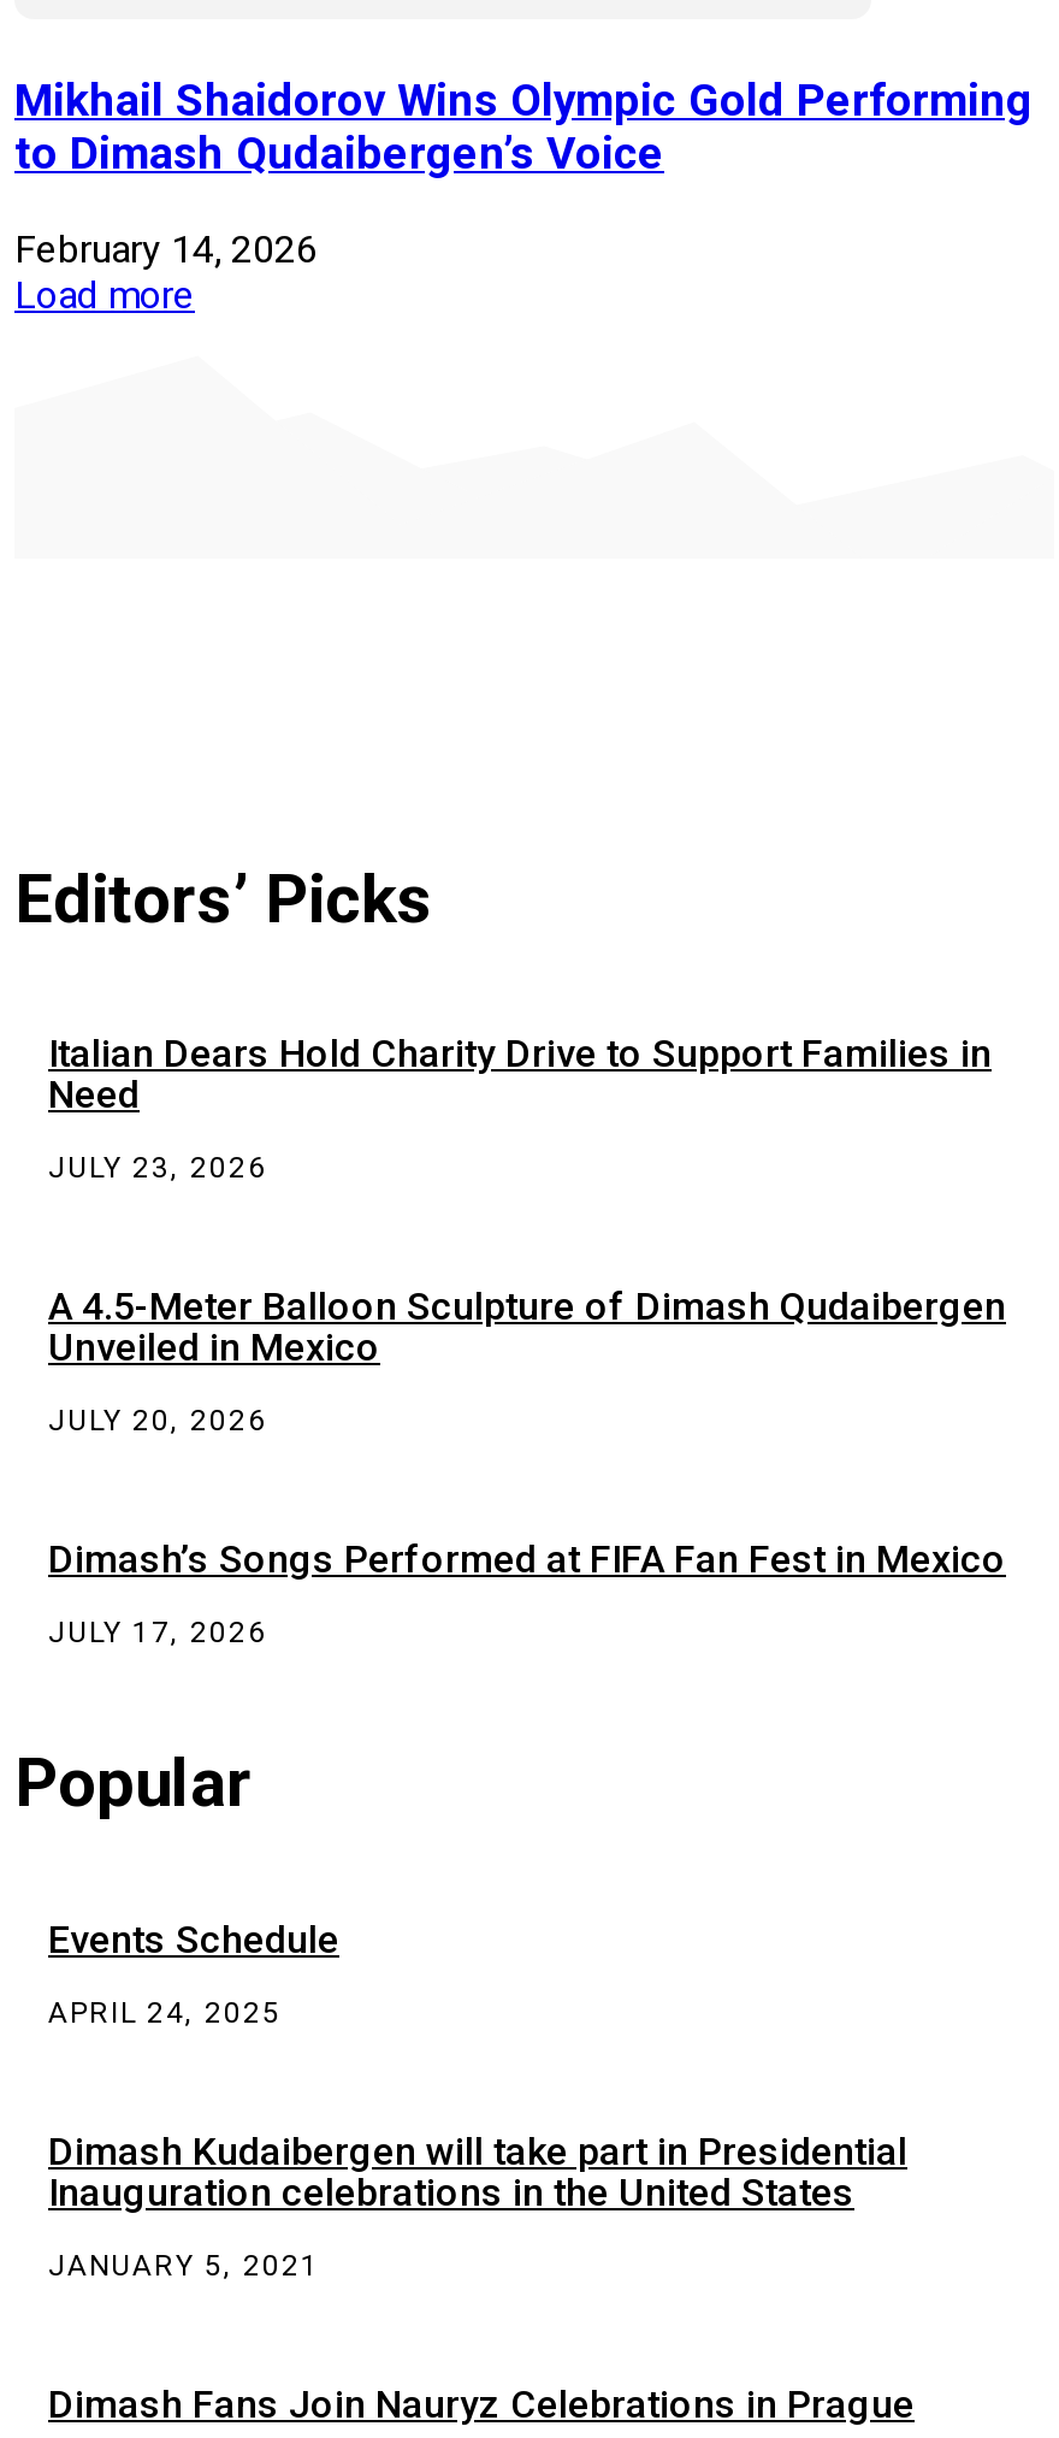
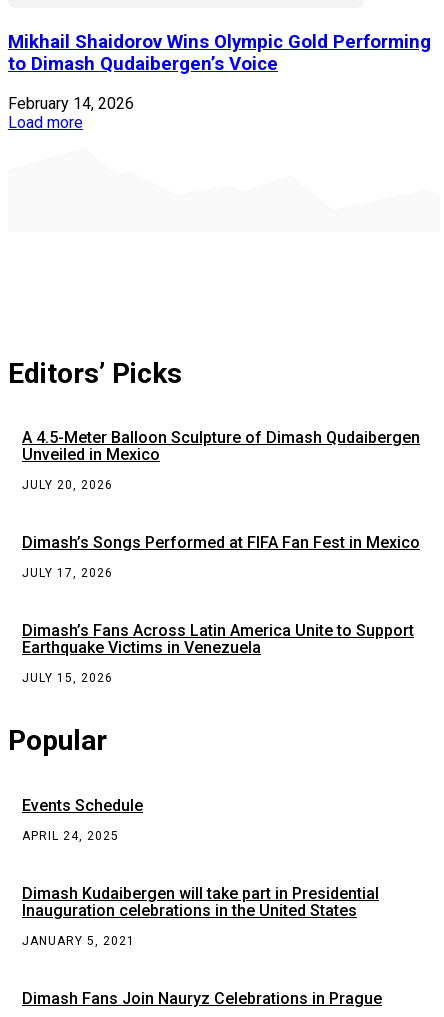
- Italian Dears Hold Charity Drive to Support Families in
- Need
- JULY 23, 2026

moved up: A 4.5-Meter Balloon Sculpture of Dimash Qudaibergen | Unveiled in Mexico | JULY 20, 2026 | Dimash’s Songs Performed at FIFA Fan Fest in Mexico | JULY 17, 2026

+ Dimash’s Fans Across Latin America Unite to Support
+ Earthquake Victims in Venezuela
+ JULY 15, 2026
